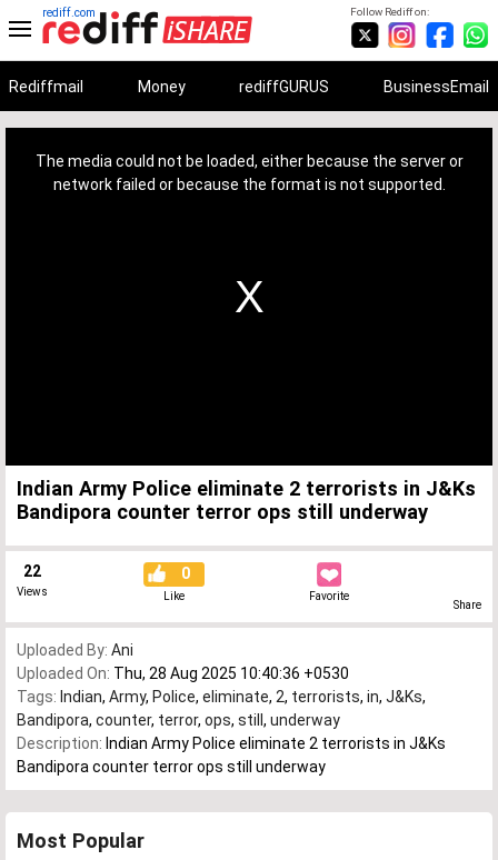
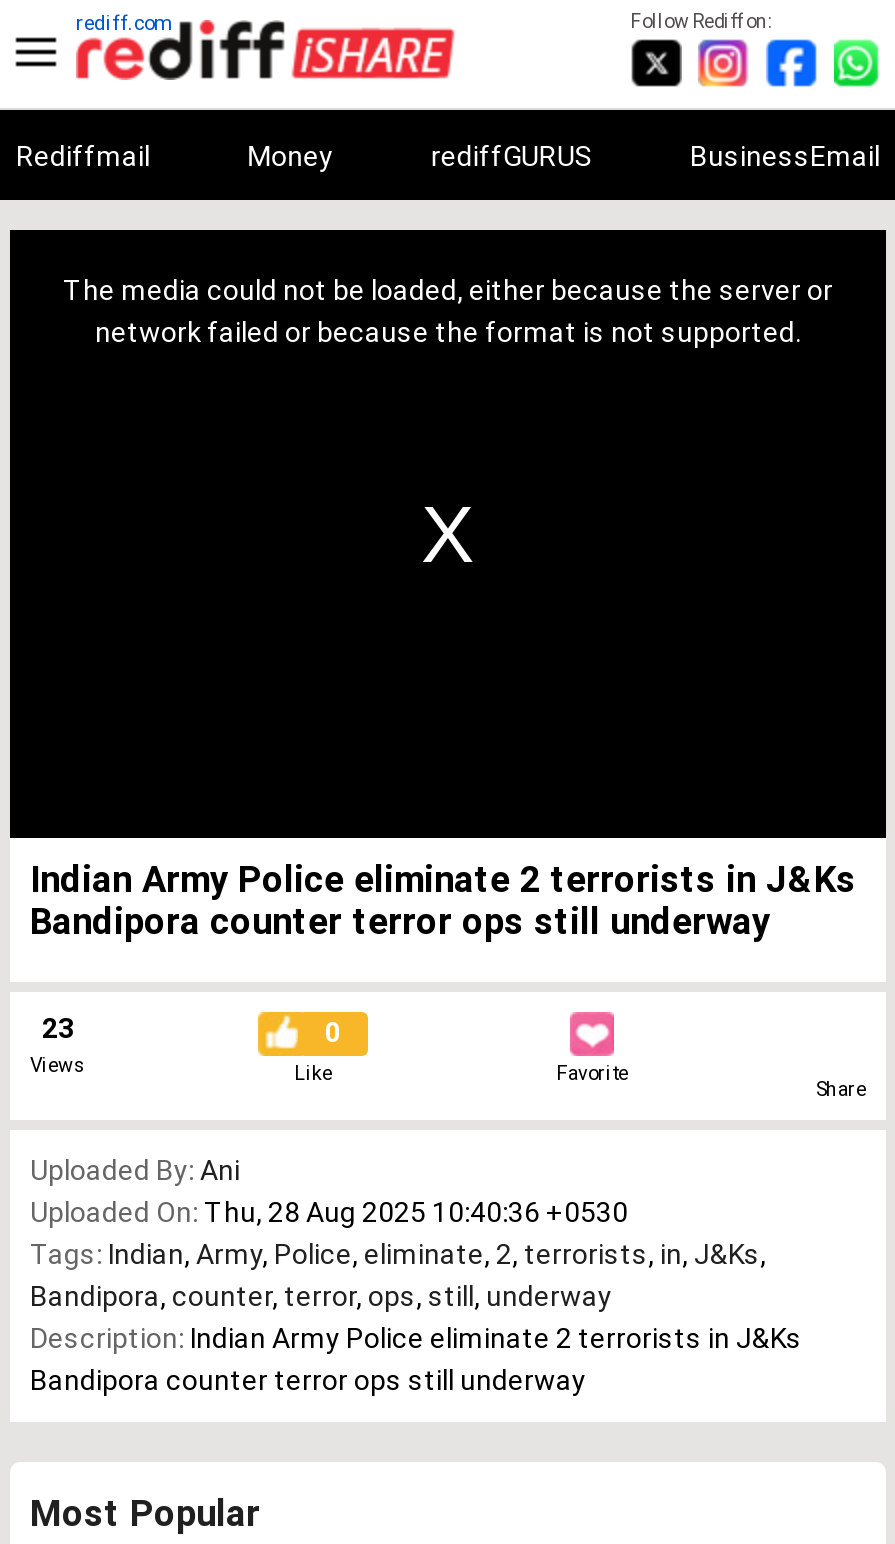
- 22
+ 23
